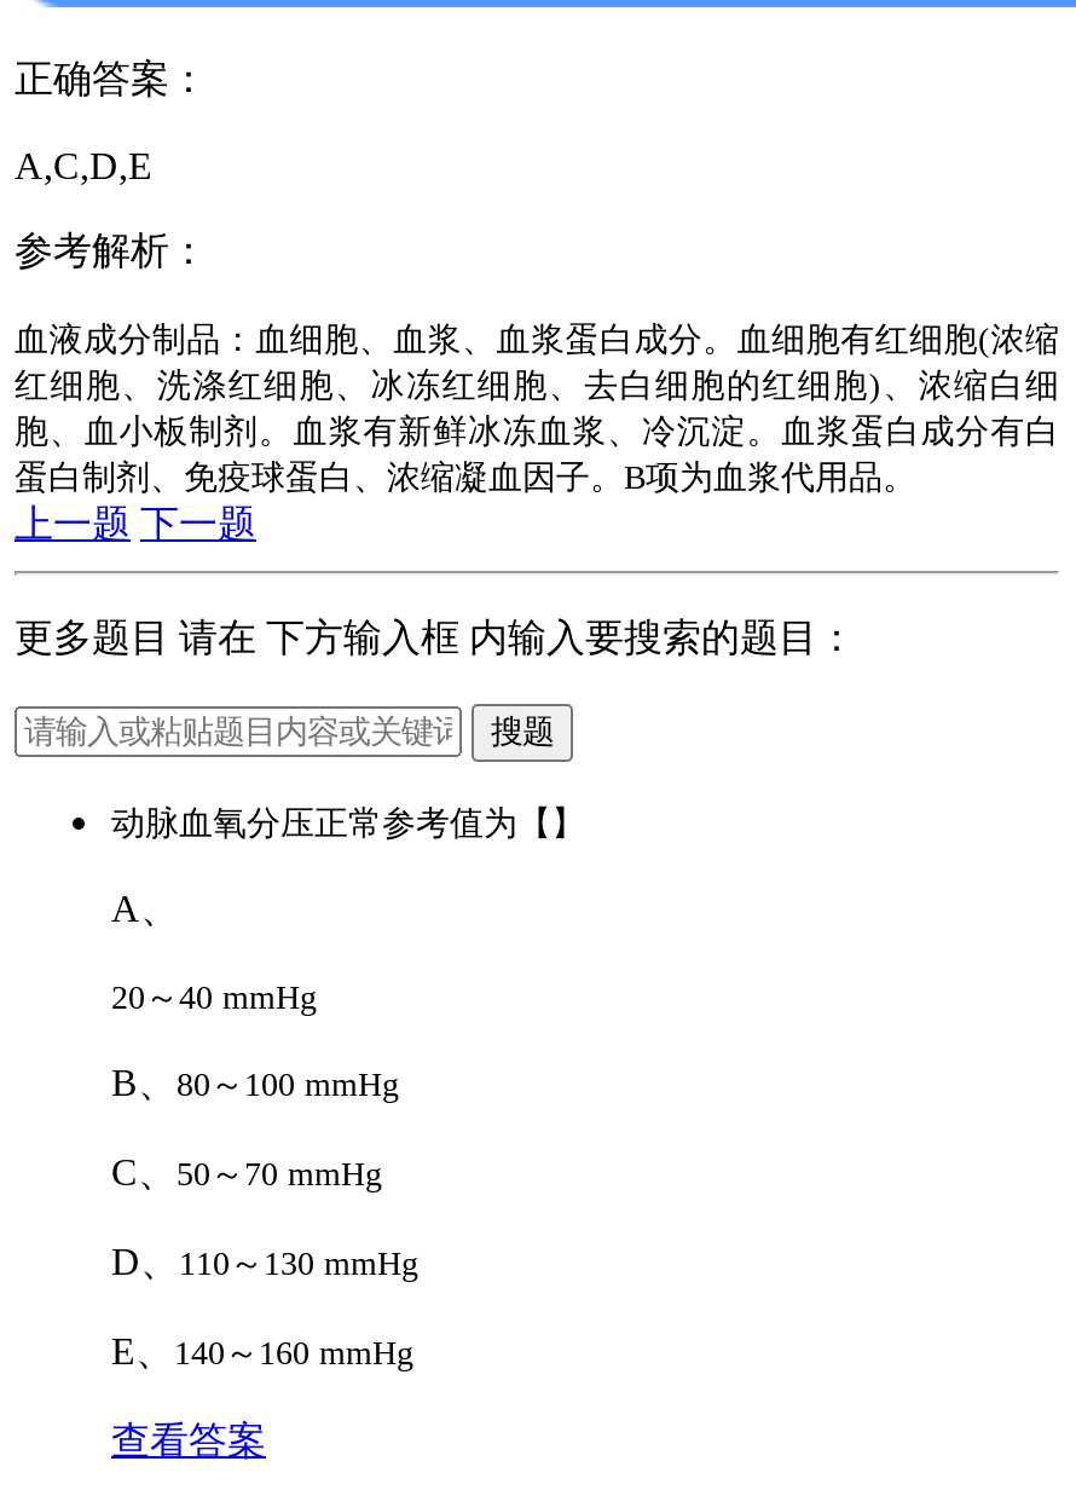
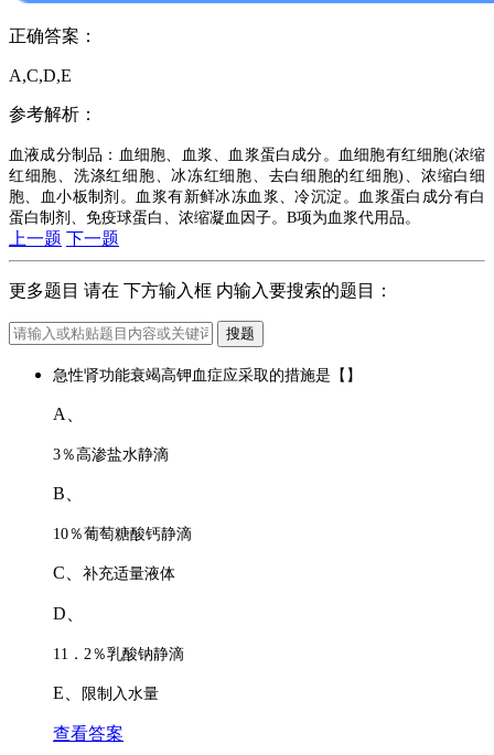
- 动脉血氧分压正常参考值为【】
+ 急性肾功能衰竭高钾血症应采取的措施是【】

- 20～40 mmHg
- B、80～100 mmHg
- C、50～70 mmHg
- D、110～130 mmHg
- E、140～160 mmHg
+ 3％高渗盐水静滴
+ B、
+ 10％葡萄糖酸钙静滴
+ C、补充适量液体
+ D、
+ 11．2％乳酸钠静滴
+ E、限制入水量
